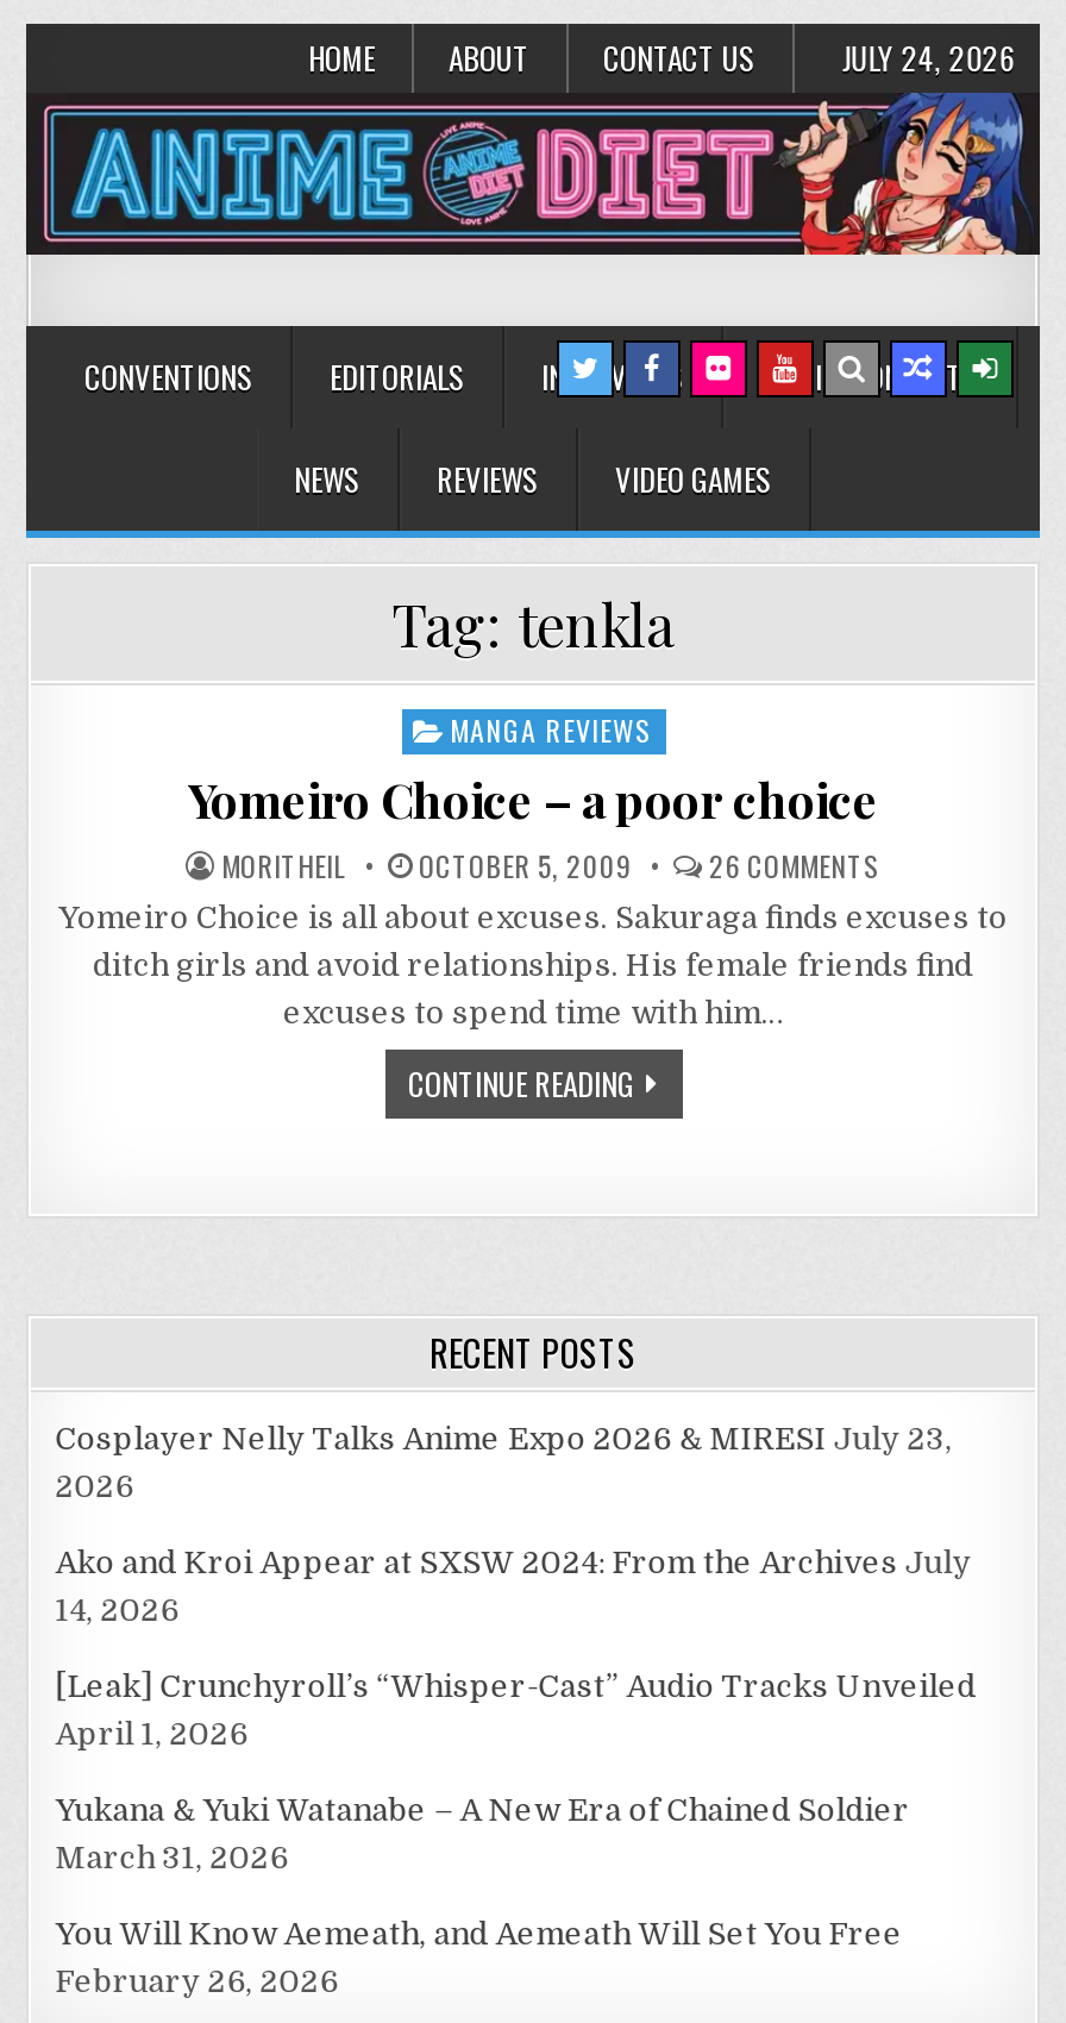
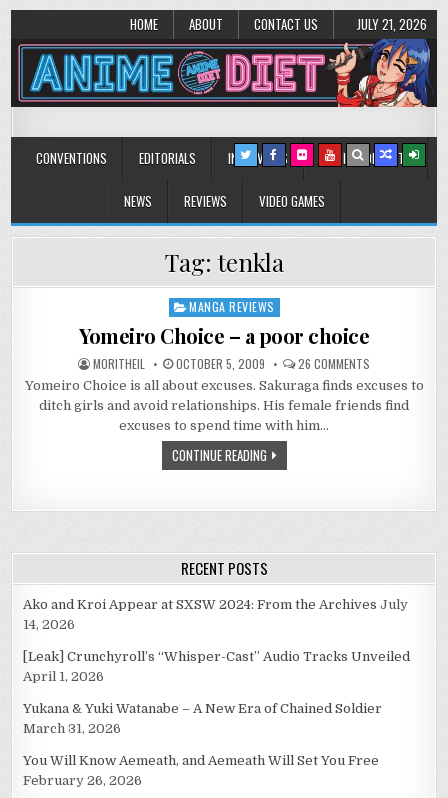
- HOME ABOUT CONTACT US JULY 24, 2026
+ HOME ABOUT CONTACT US JULY 21, 2026

- Cosplayer Nelly Talks Anime Expo 2026 & MIRESI July 23,
- 2026
